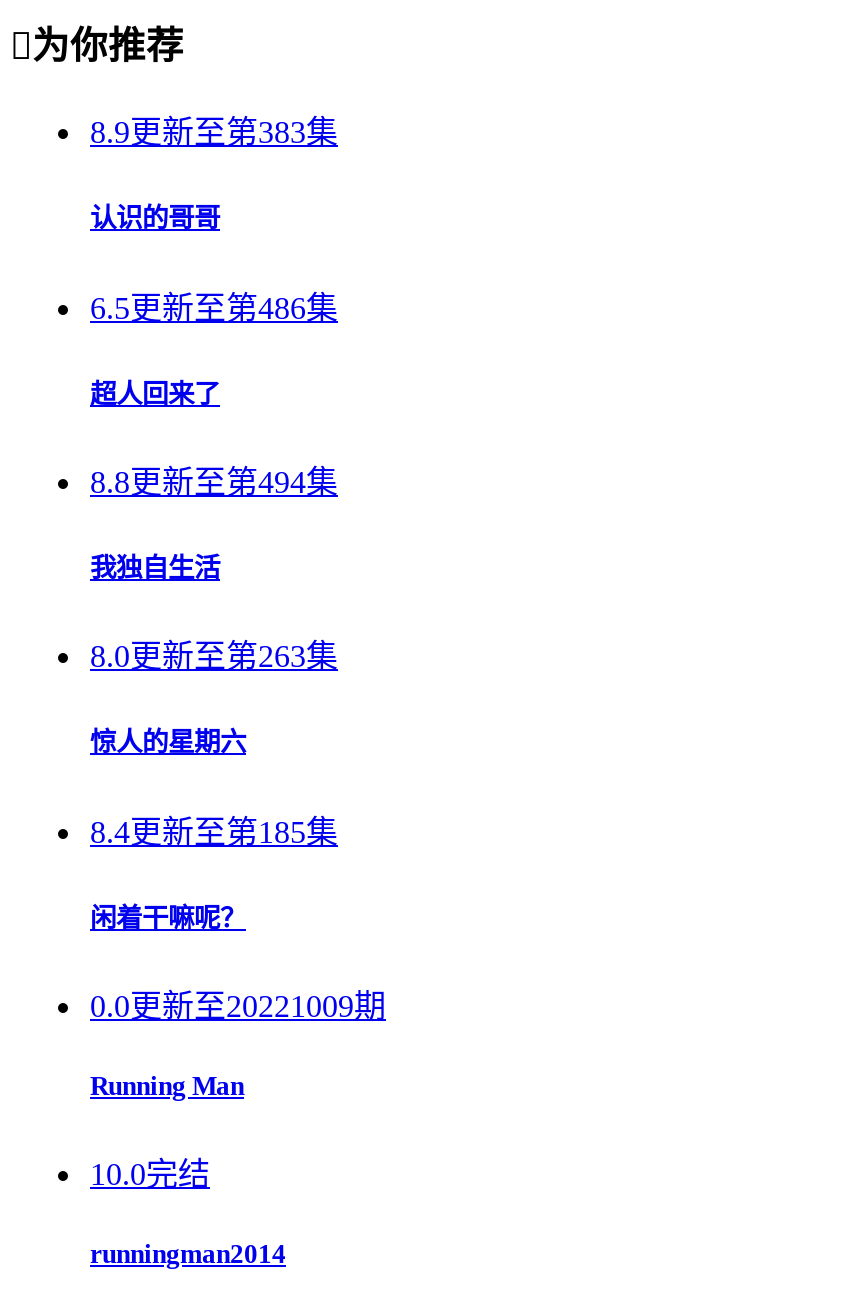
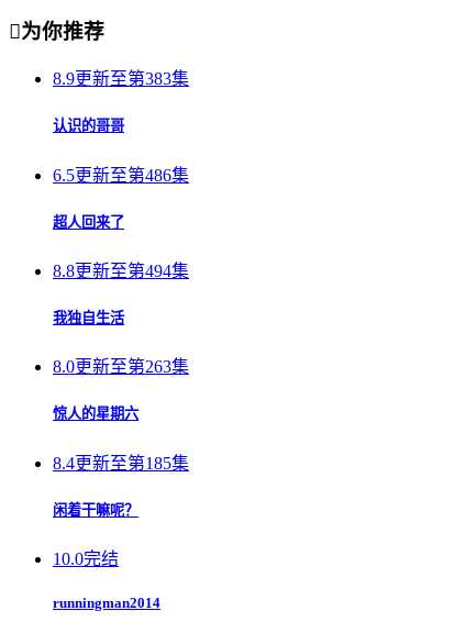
- 0.0更新至20221009期
- Running Man
